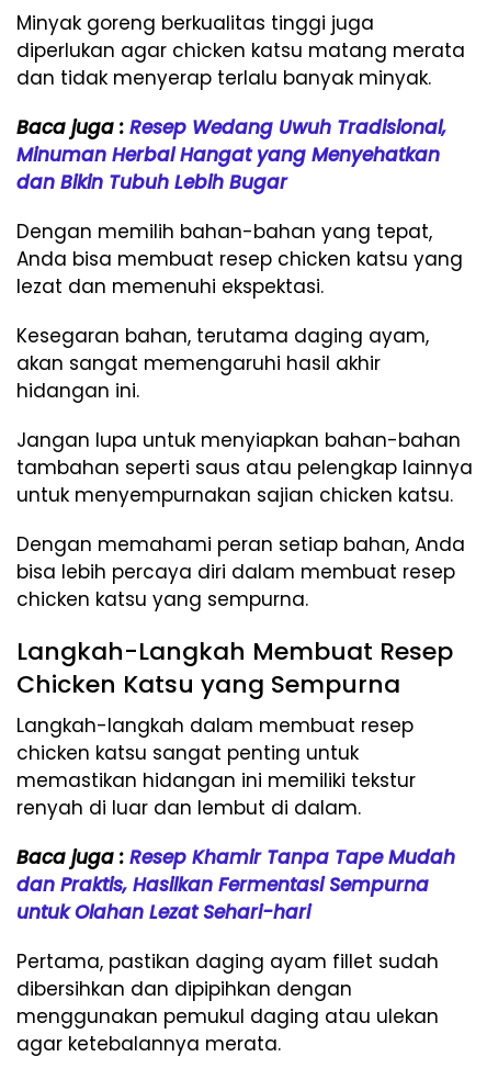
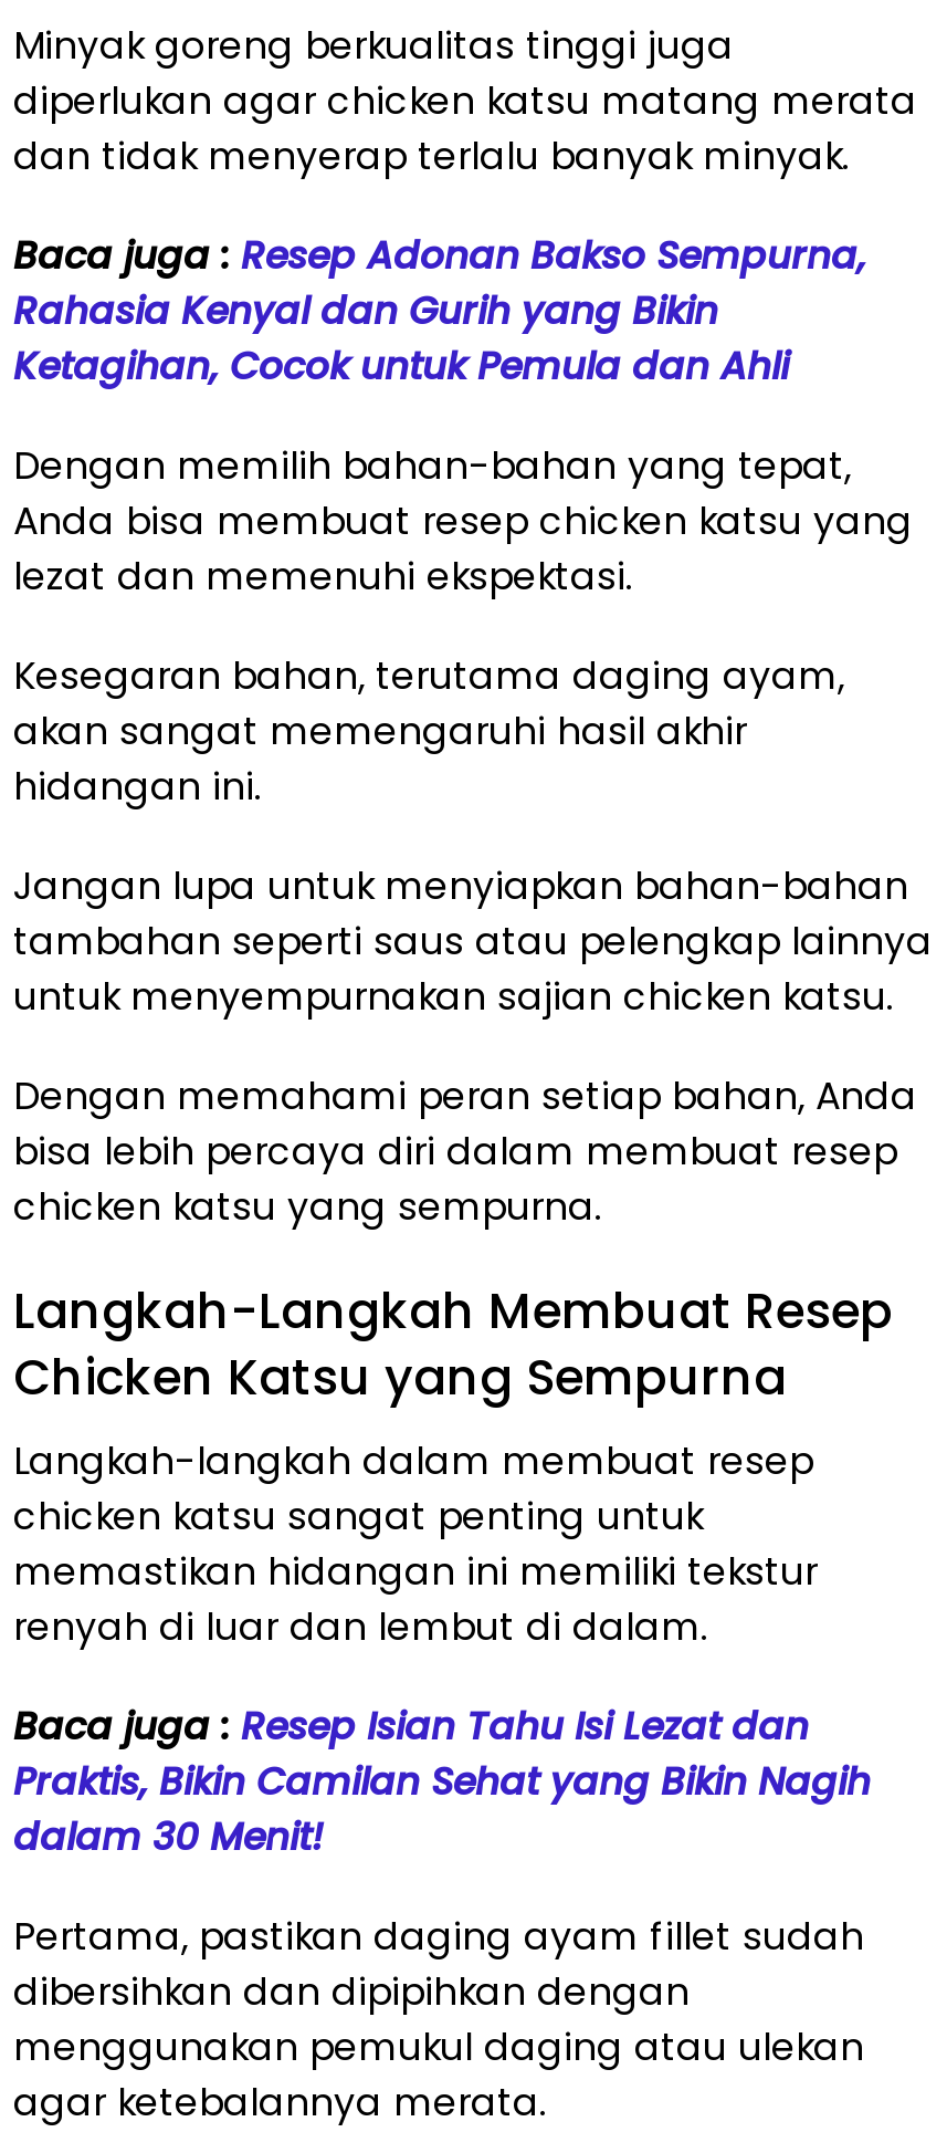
- Baca juga : Resep Wedang Uwuh Tradisional,
- Minuman Herbal Hangat yang Menyehatkan
- dan Bikin Tubuh Lebih Bugar
+ Baca juga : Resep Adonan Bakso Sempurna,
+ Rahasia Kenyal dan Gurih yang Bikin
+ Ketagihan, Cocok untuk Pemula dan Ahli

- Baca juga : Resep Khamir Tanpa Tape Mudah
- dan Praktis, Hasilkan Fermentasi Sempurna
- untuk Olahan Lezat Sehari-hari
+ Baca juga : Resep Isian Tahu Isi Lezat dan
+ Praktis, Bikin Camilan Sehat yang Bikin Nagih
+ dalam 30 Menit!
